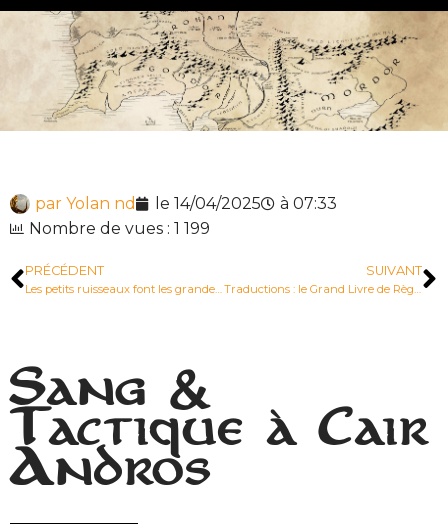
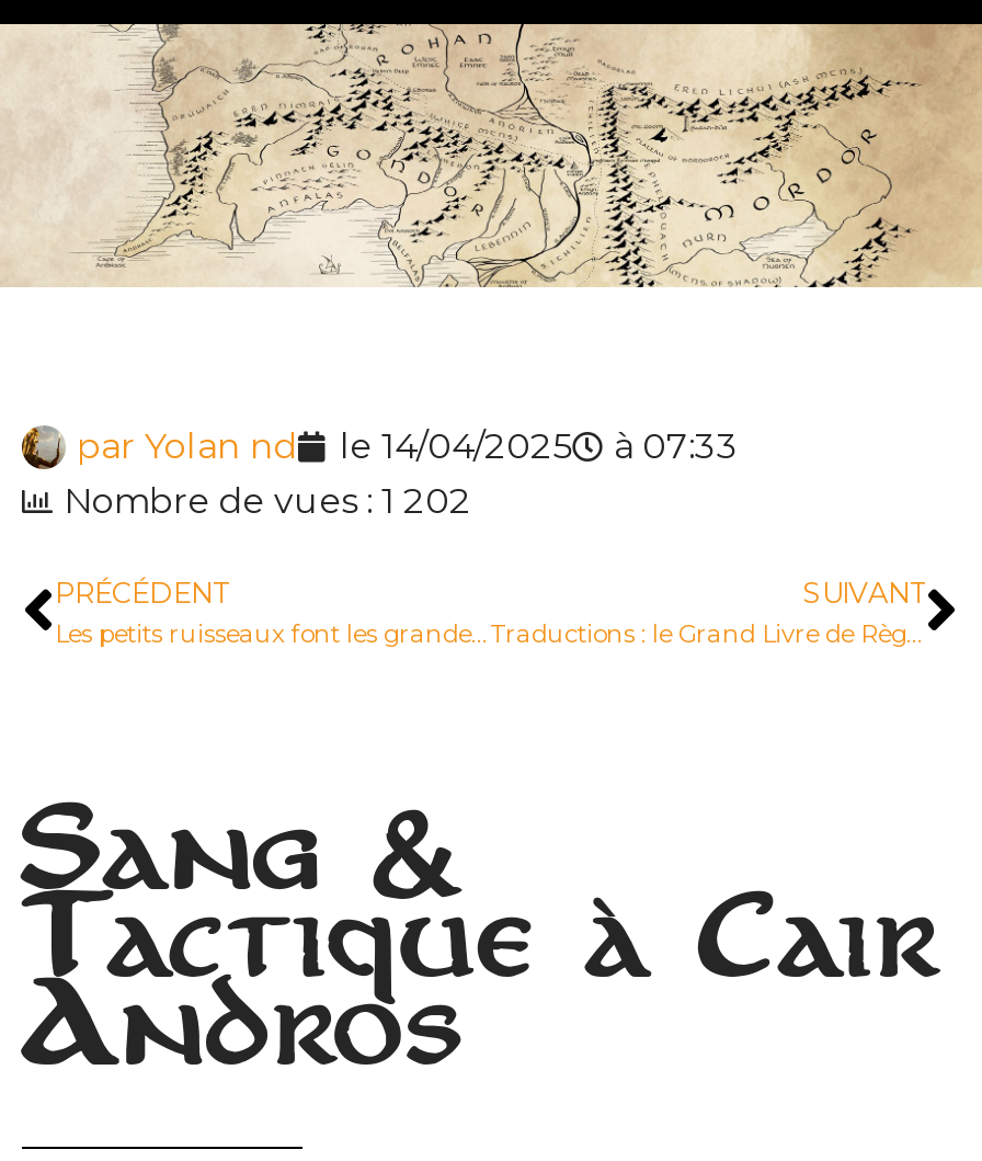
- Nombre de vues : 1 199
+ Nombre de vues : 1 202
